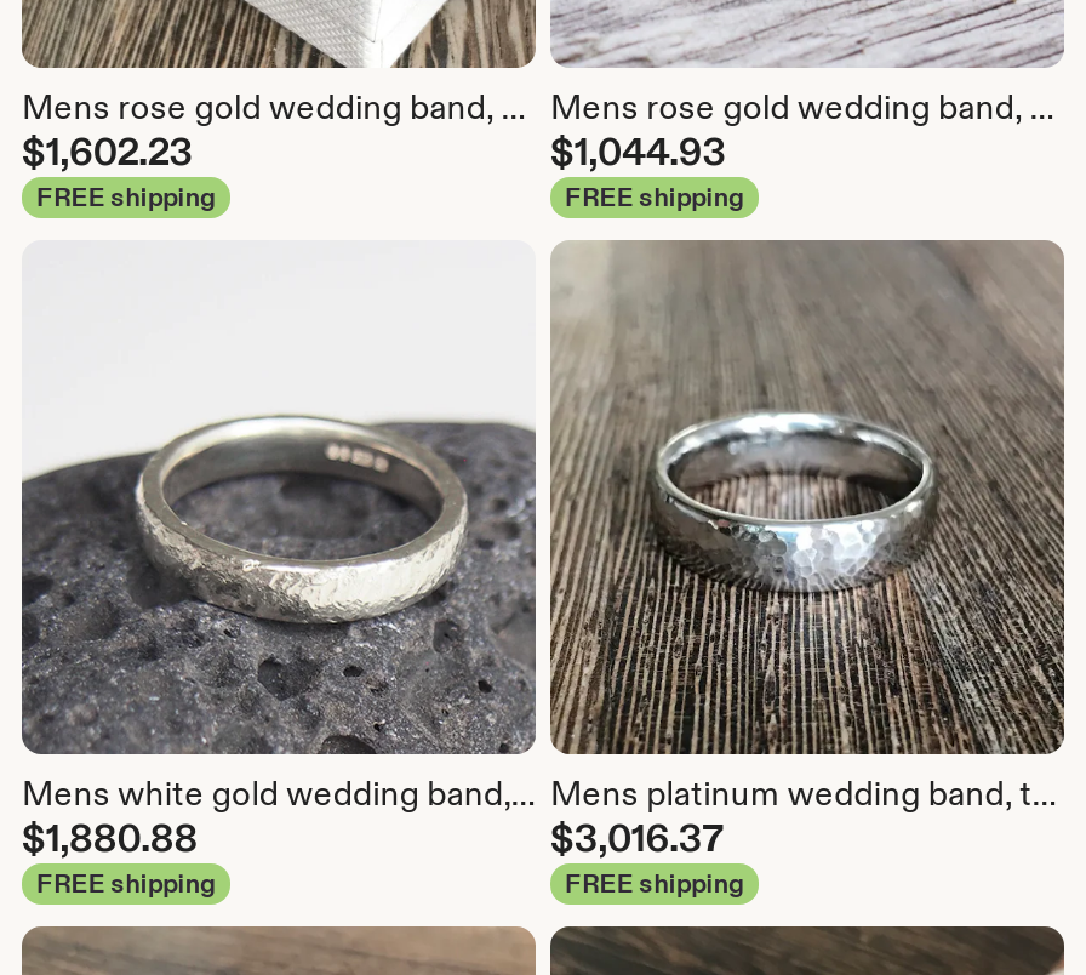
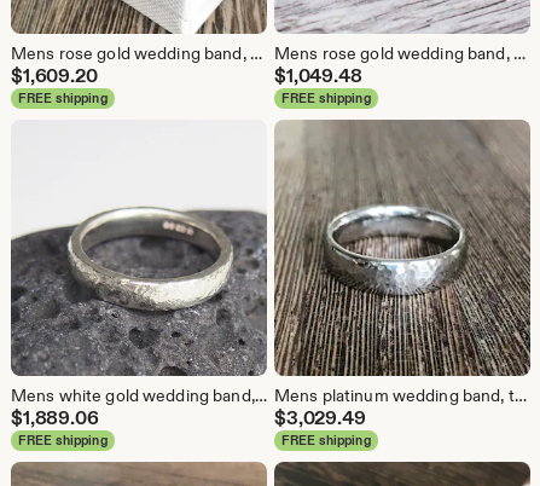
- $1,602.23
+ $1,609.20

- $1,044.93
+ $1,049.48

- $1,880.88
+ $1,889.06

- $3,016.37
+ $3,029.49
